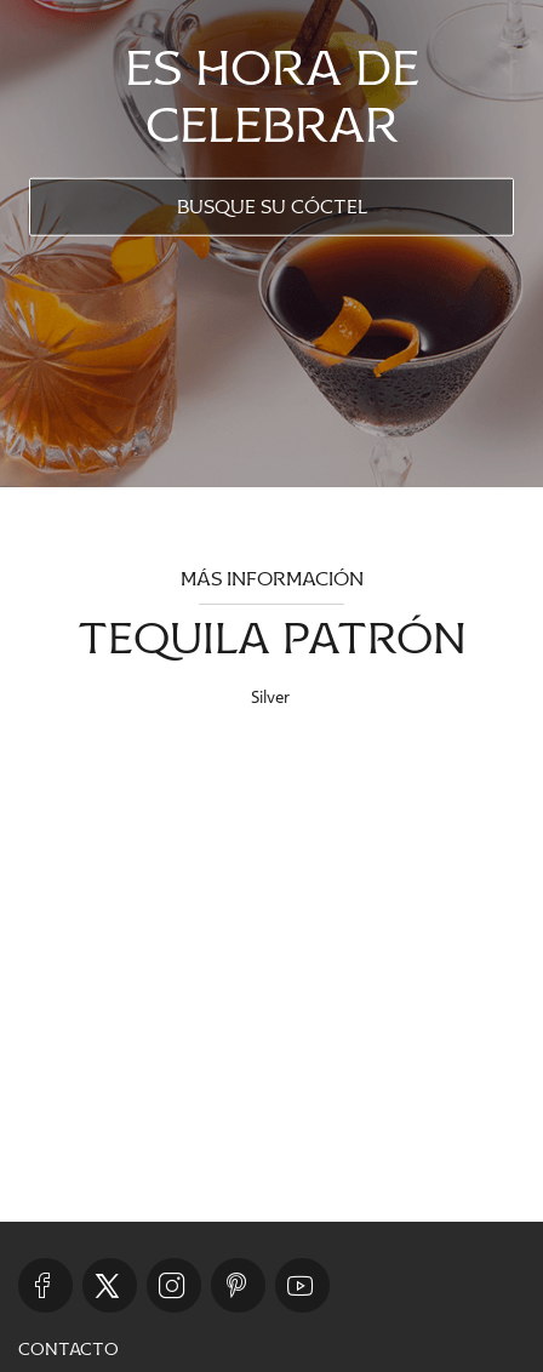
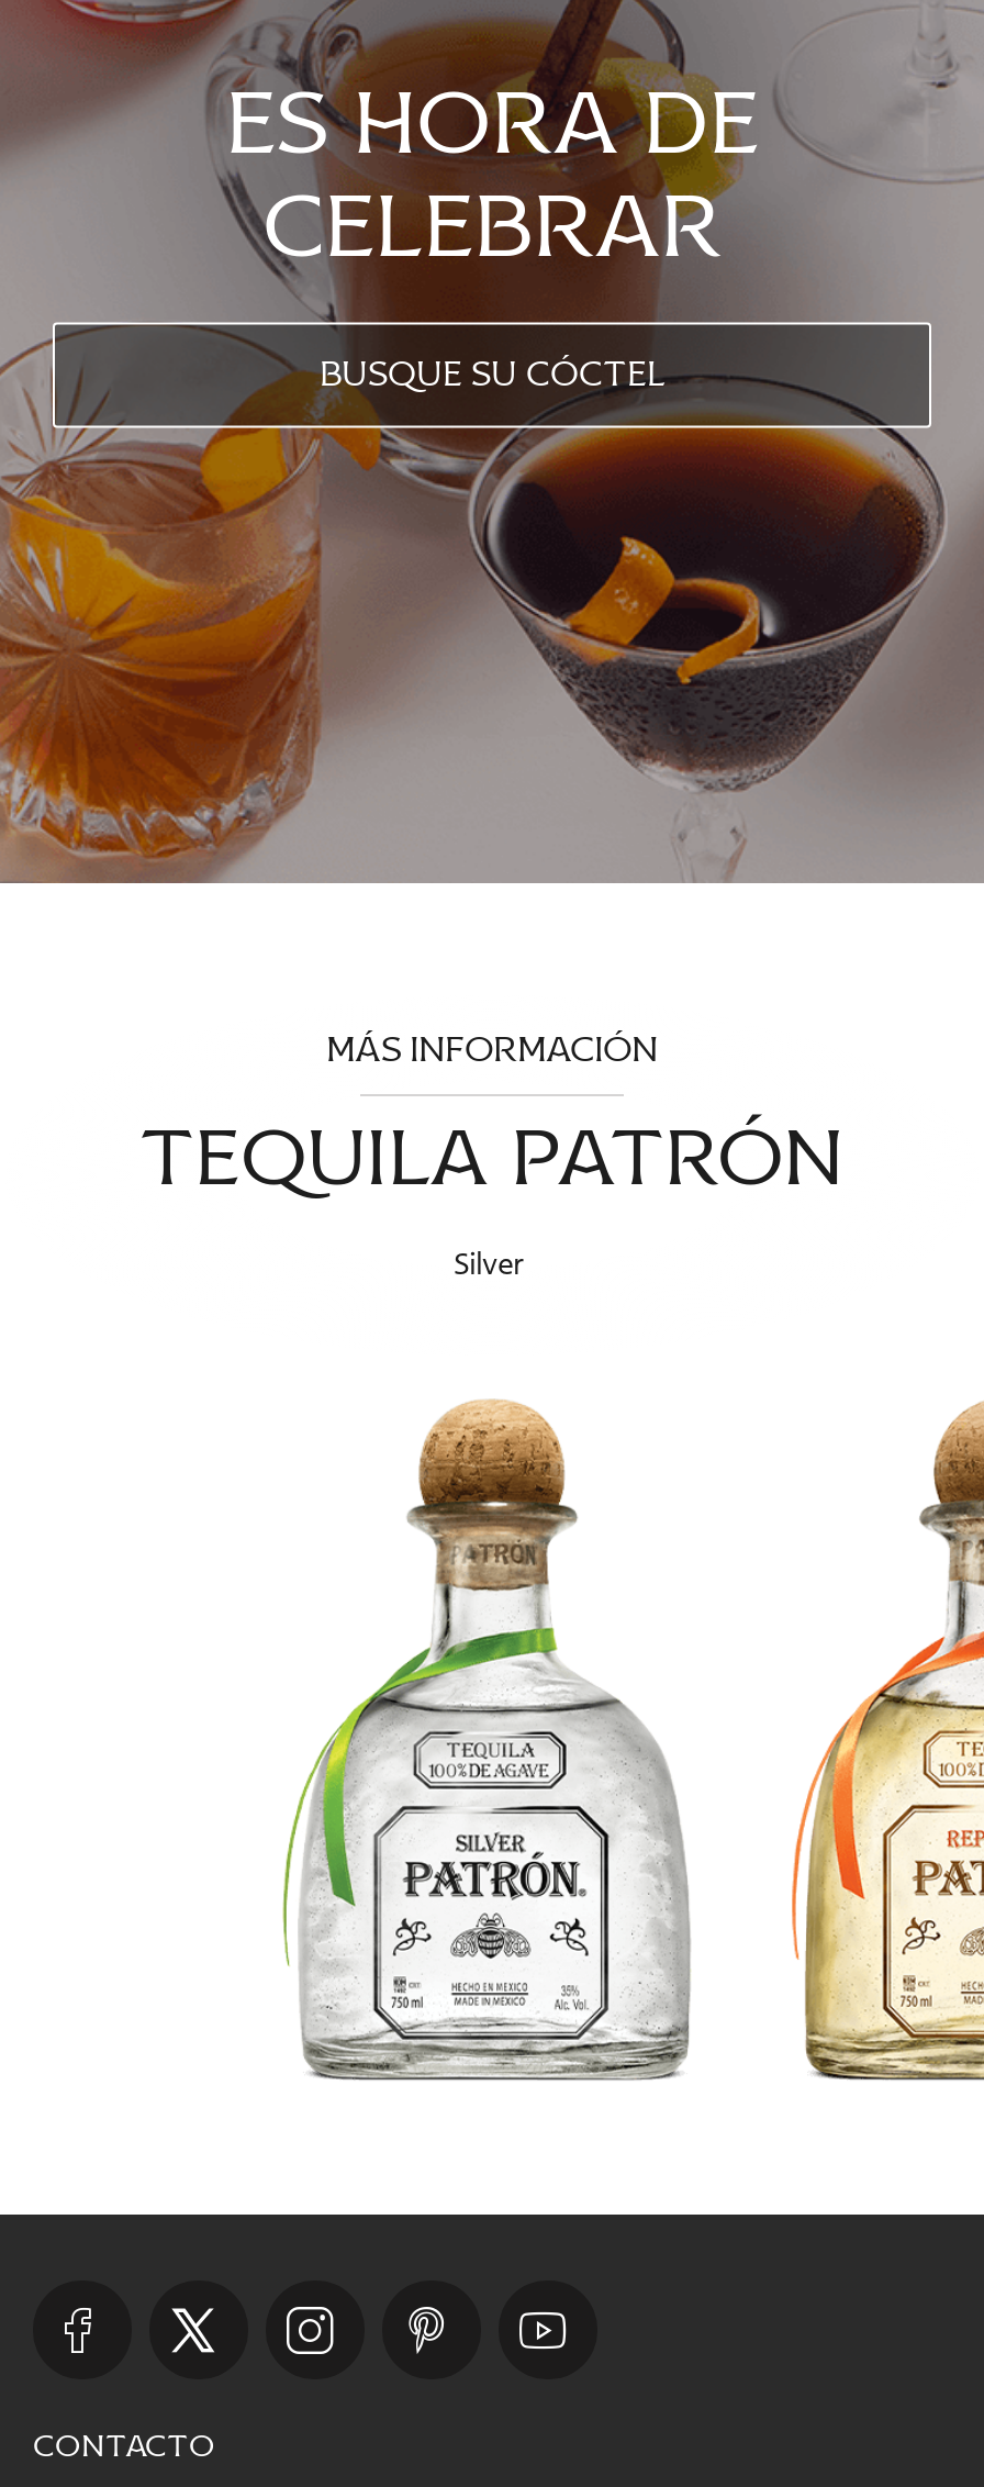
+ [image]

+ [image]
